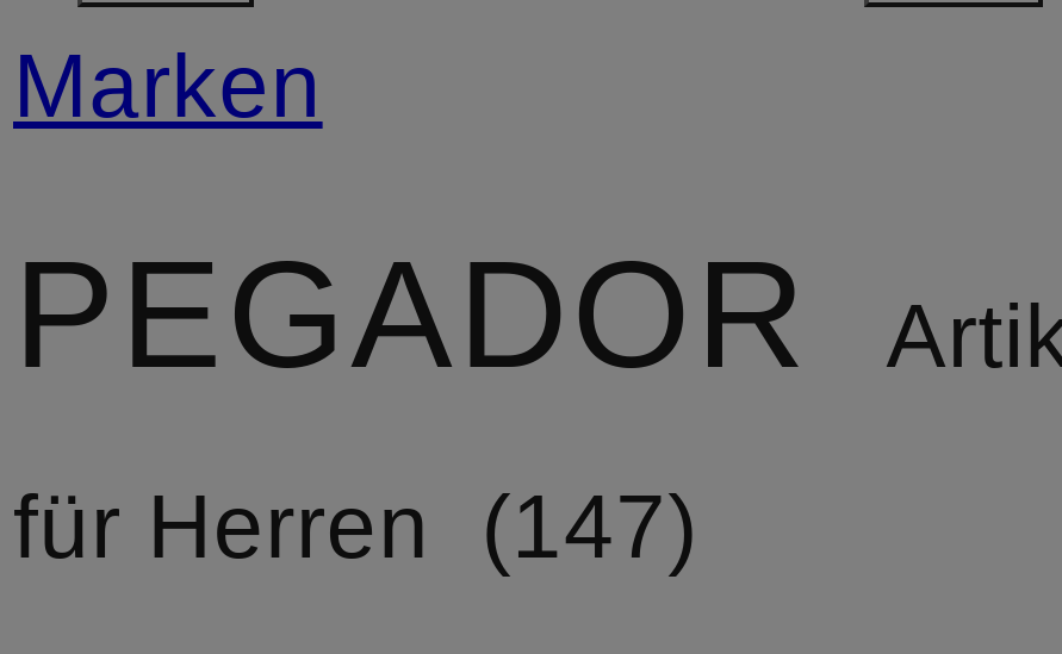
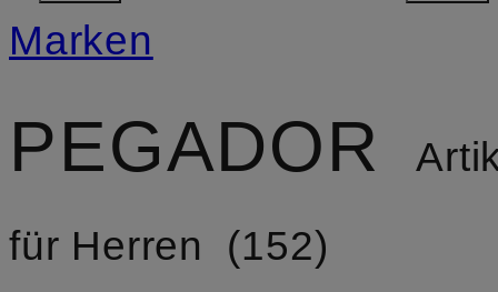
- für Herren 147
+ für Herren 152
